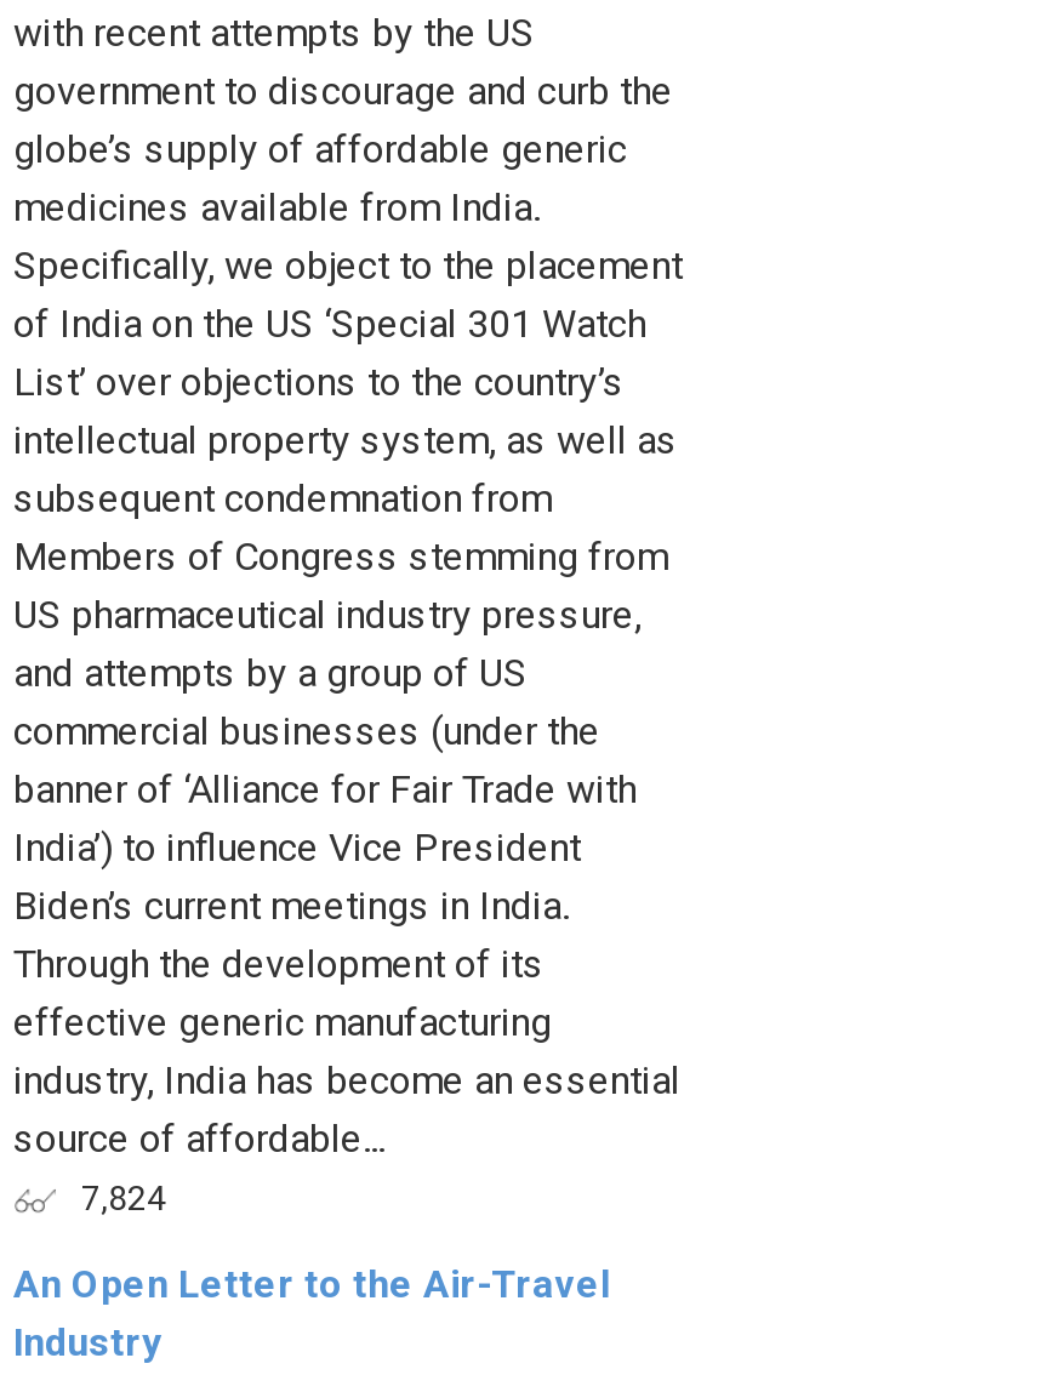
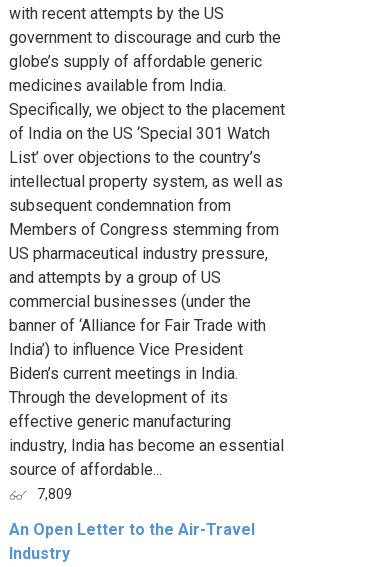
- 7,824
+ 7,809
